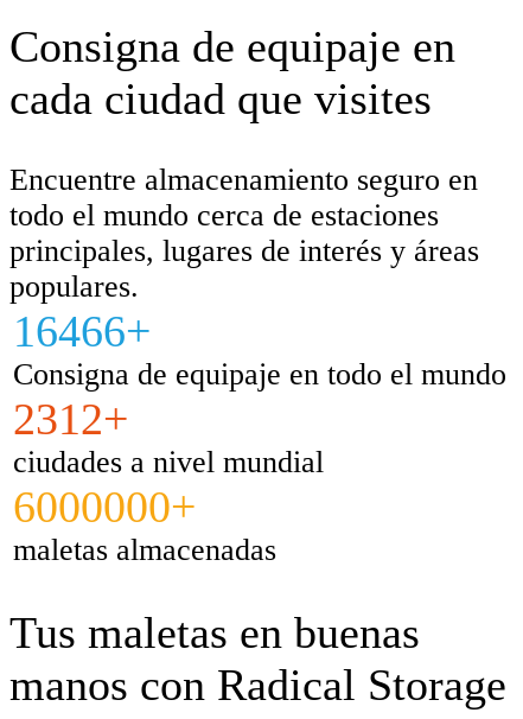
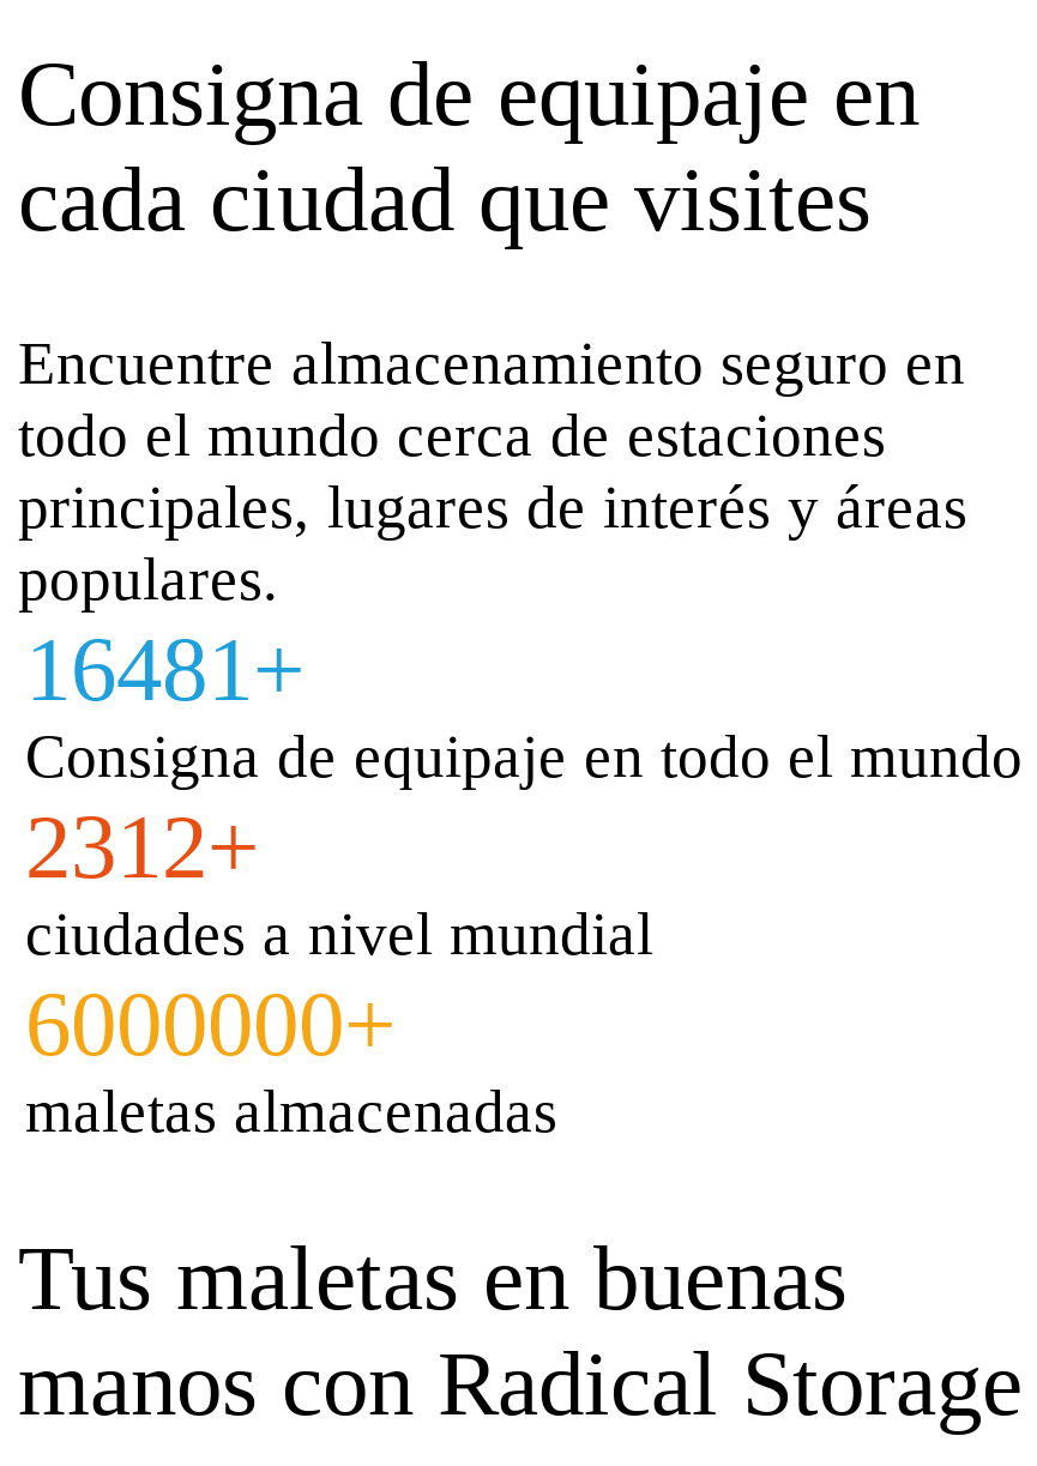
- 16466+
+ 16481+
